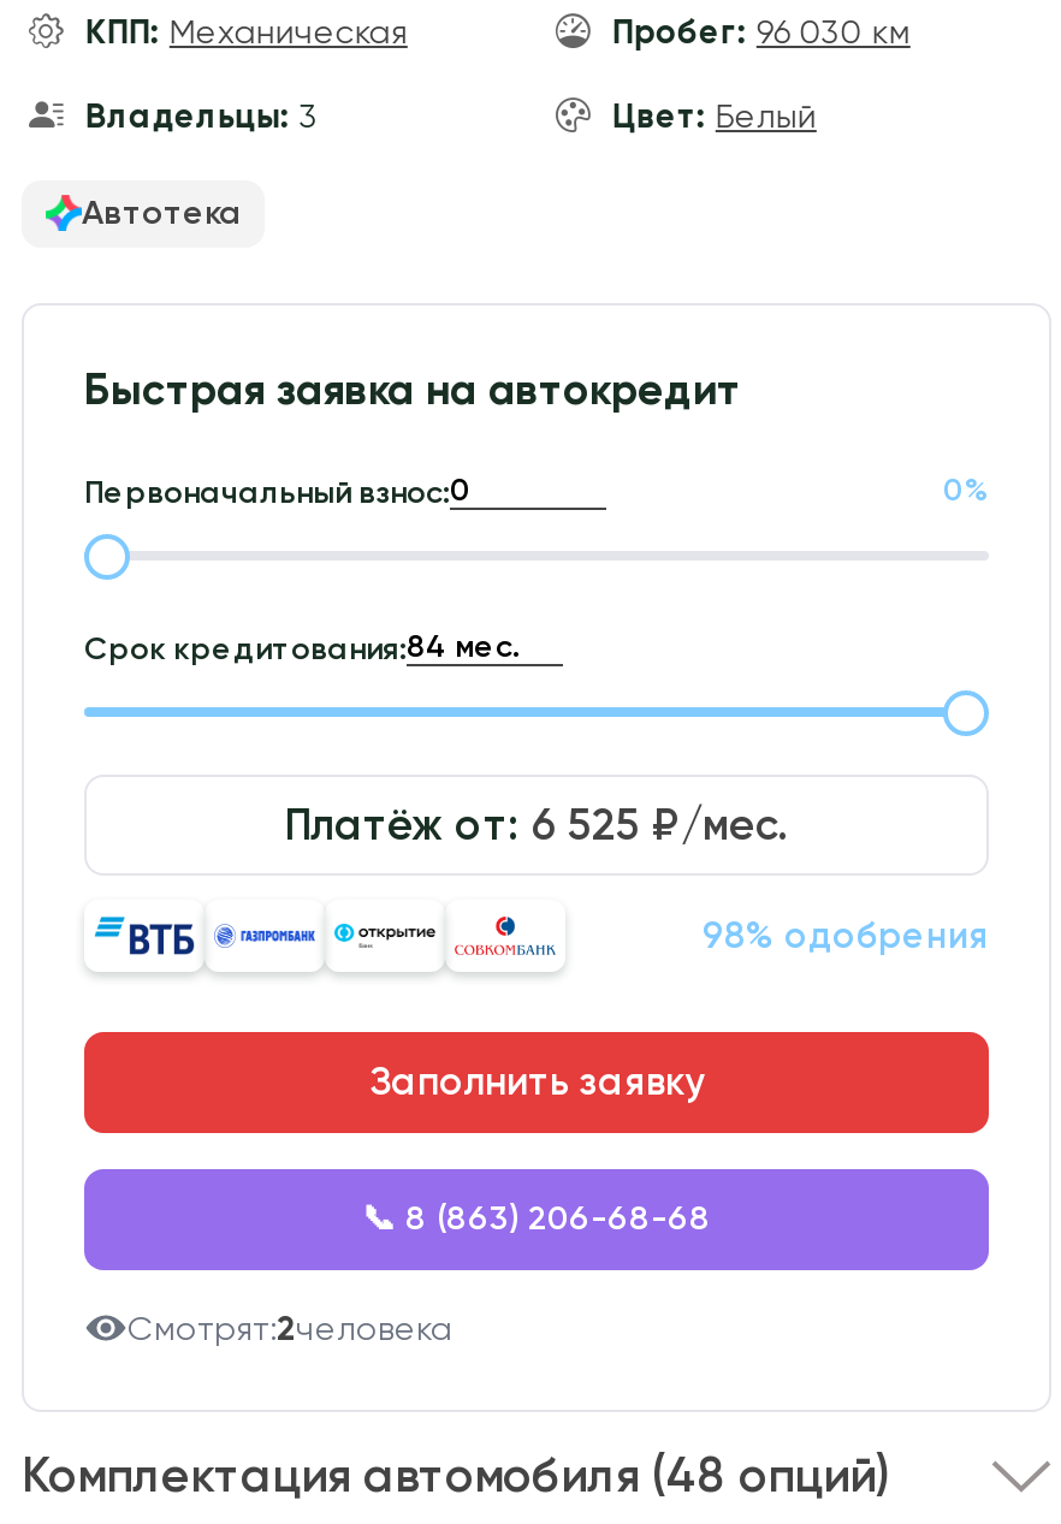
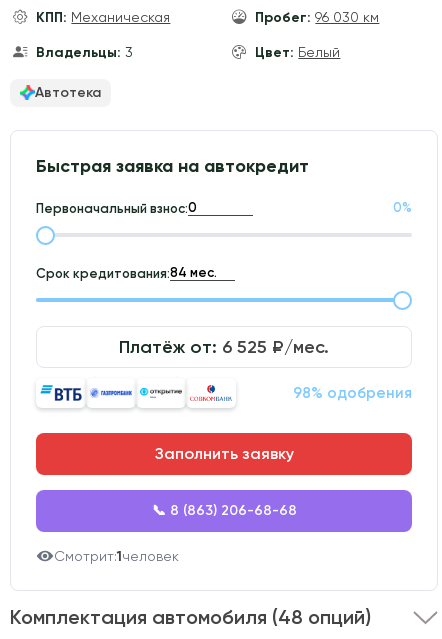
- Смотрят:2человека
+ Смотрит:1человек
